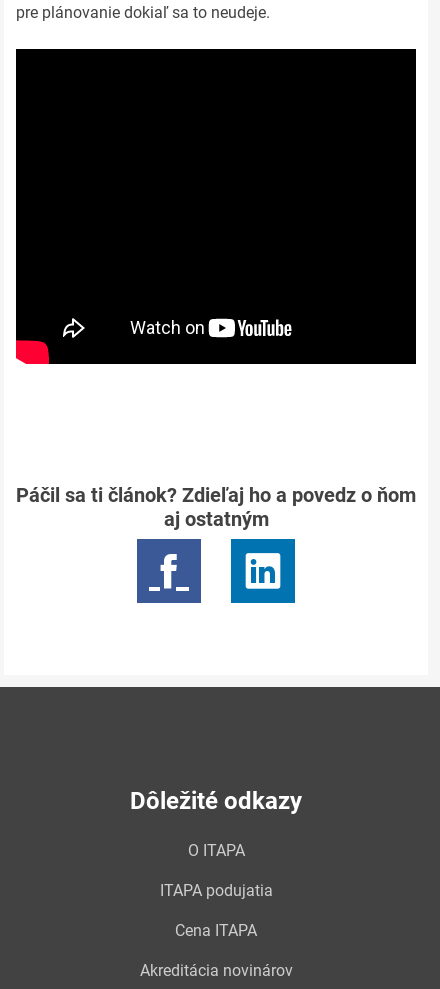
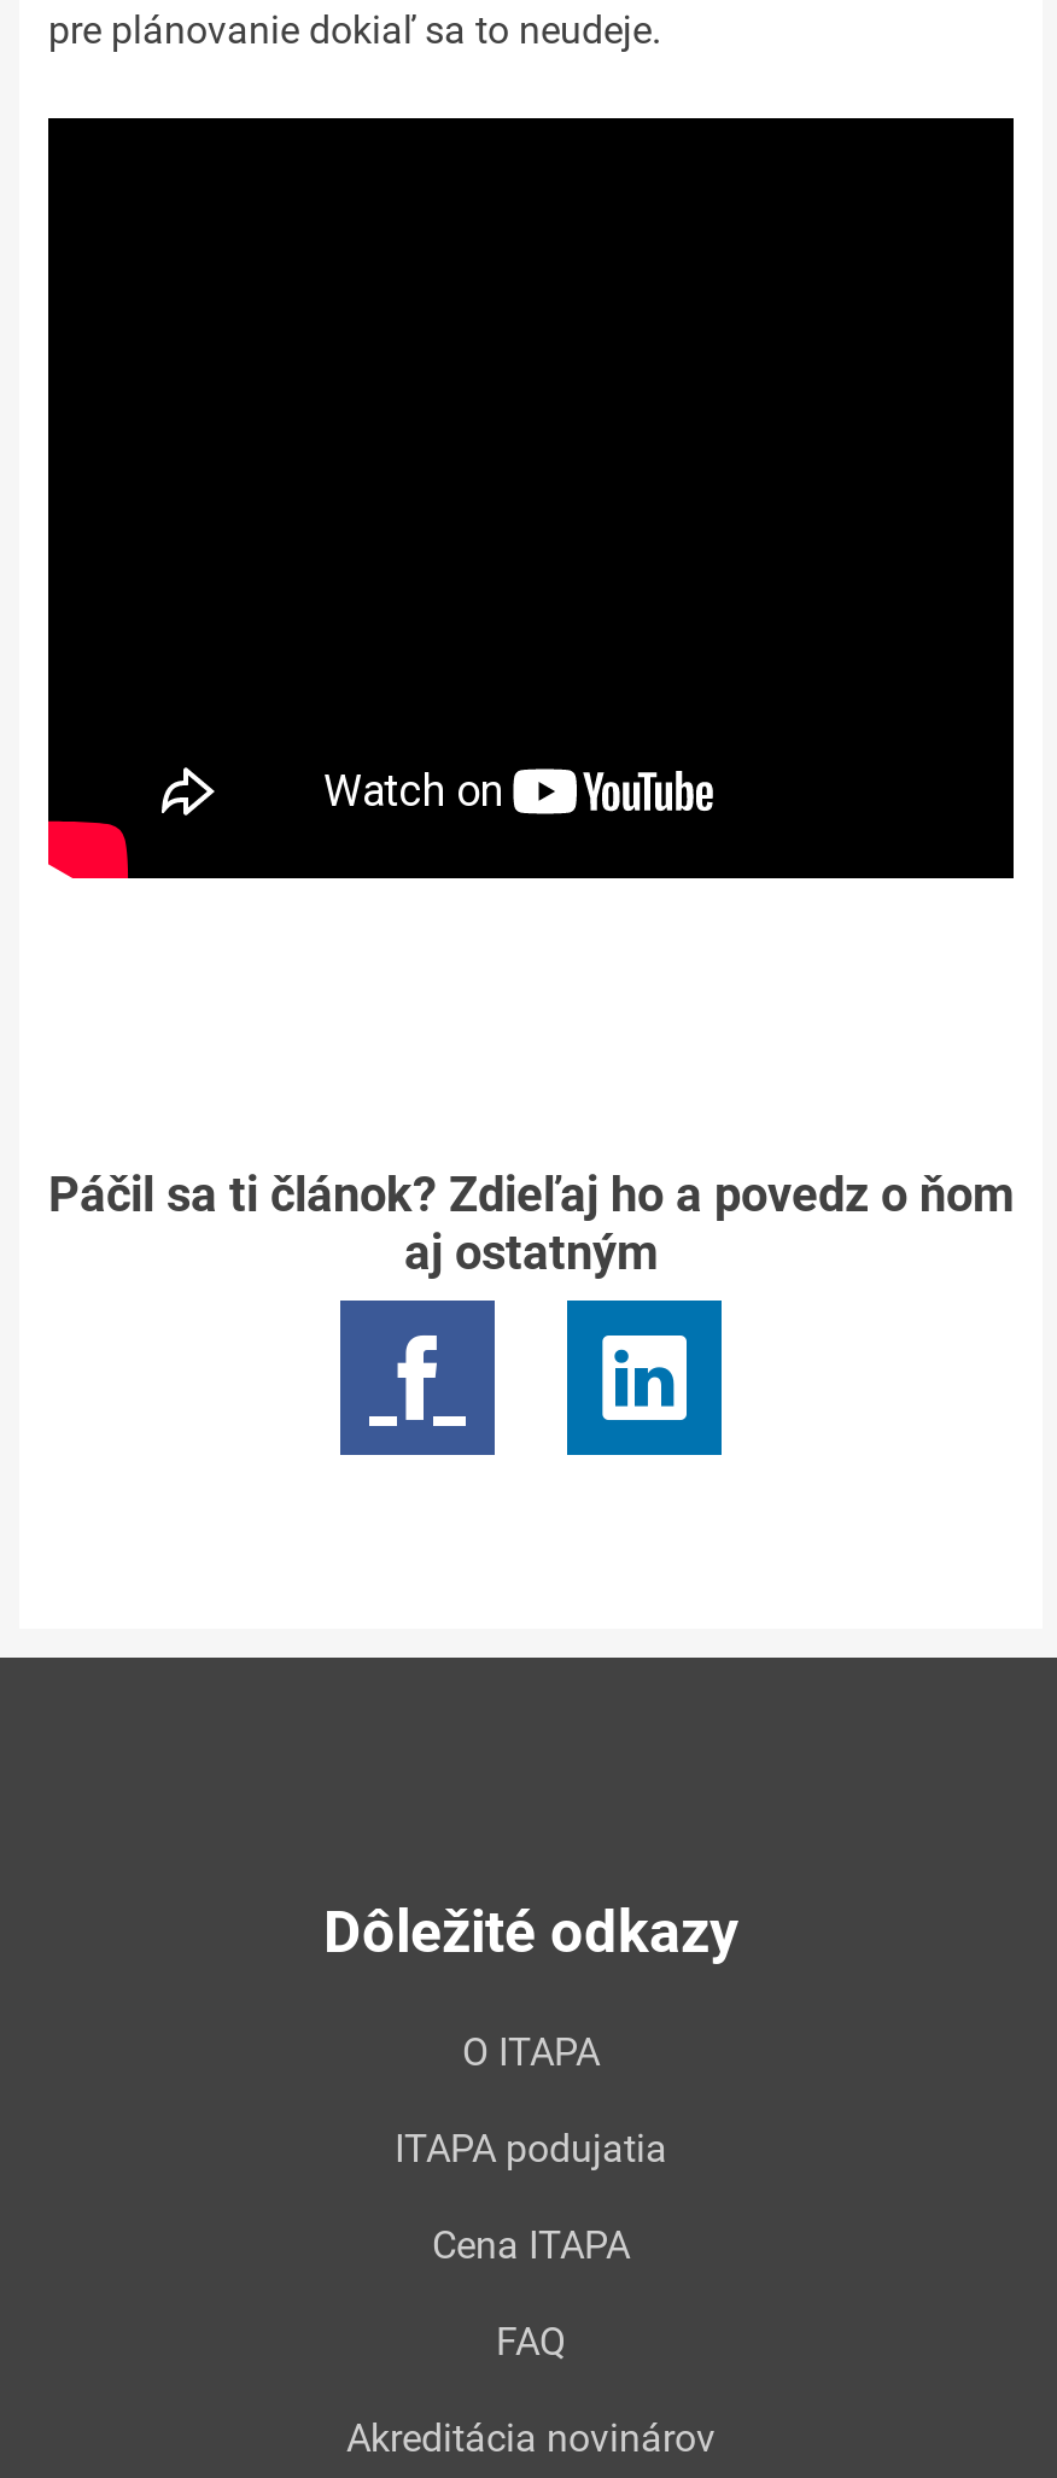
+ FAQ
